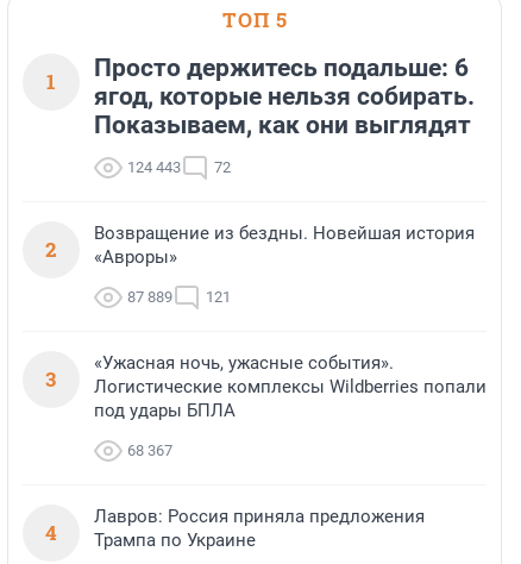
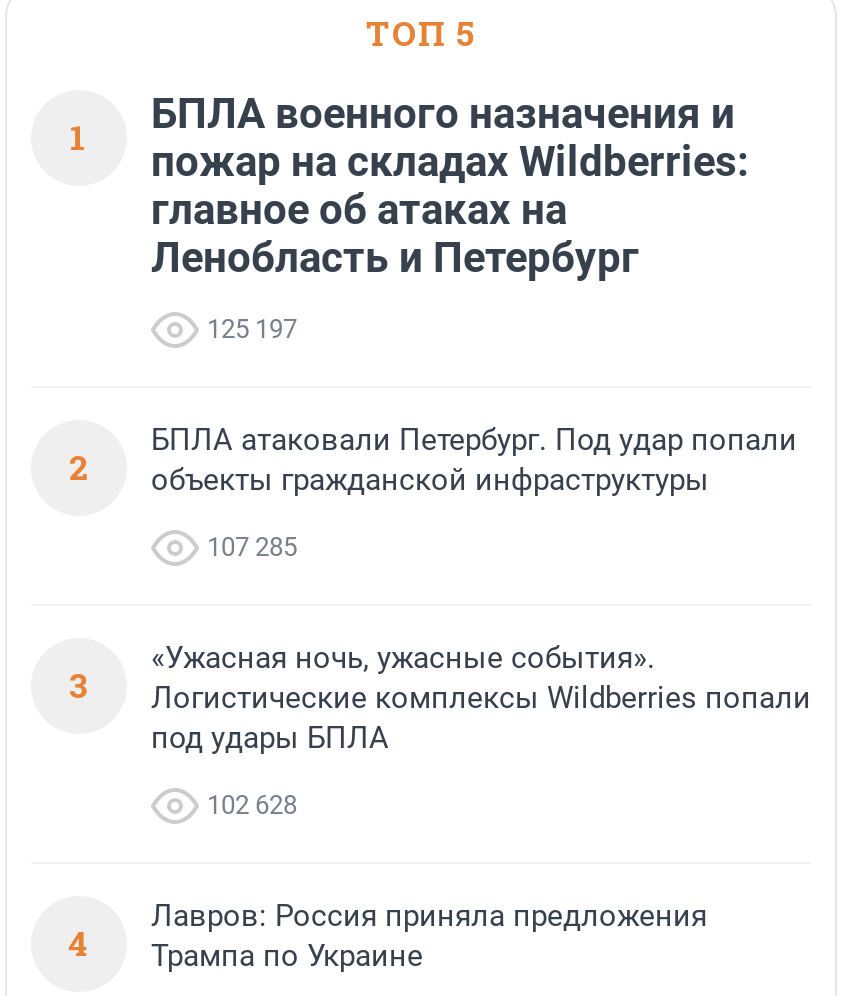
- Просто держитесь подальше: 6
- ягод, которые нельзя собирать.
- Показываем, как они выглядят
+ БПЛА военного назначения и
+ пожар на складах Wildberries:
+ главное об атаках на
+ Ленобласть и Петербург

- 124 443
- 72
+ 125 197

- Возвращение из бездны. Новейшая история
- «Авроры»
+ БПЛА атаковали Петербург. Под удар попали
+ объекты гражданской инфраструктуры

- 87 889
- 121
+ 107 285

- 68 367
+ 102 628
